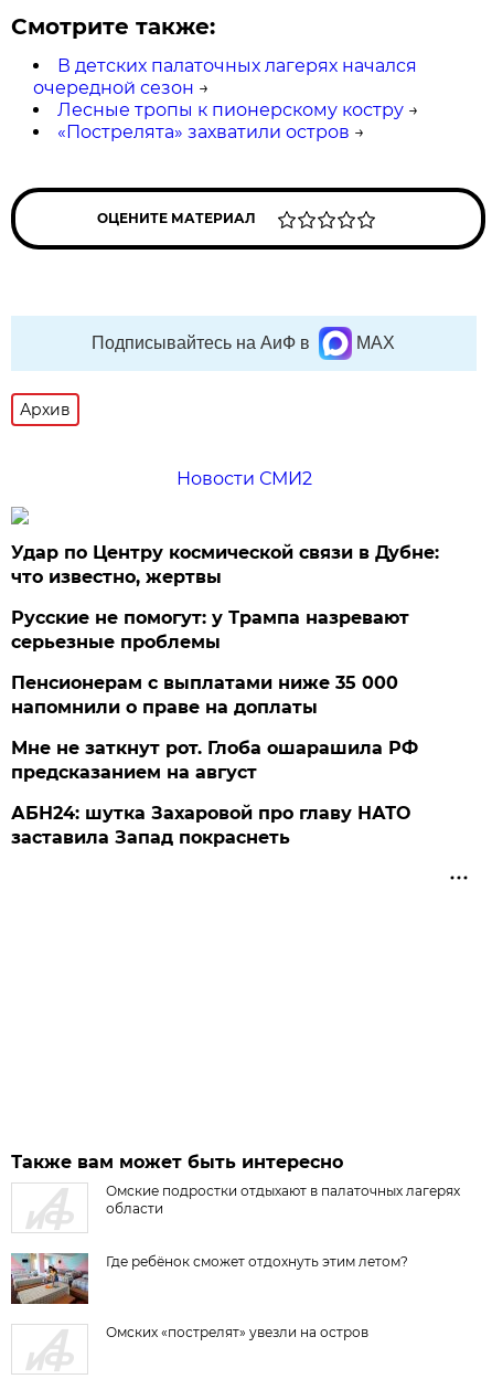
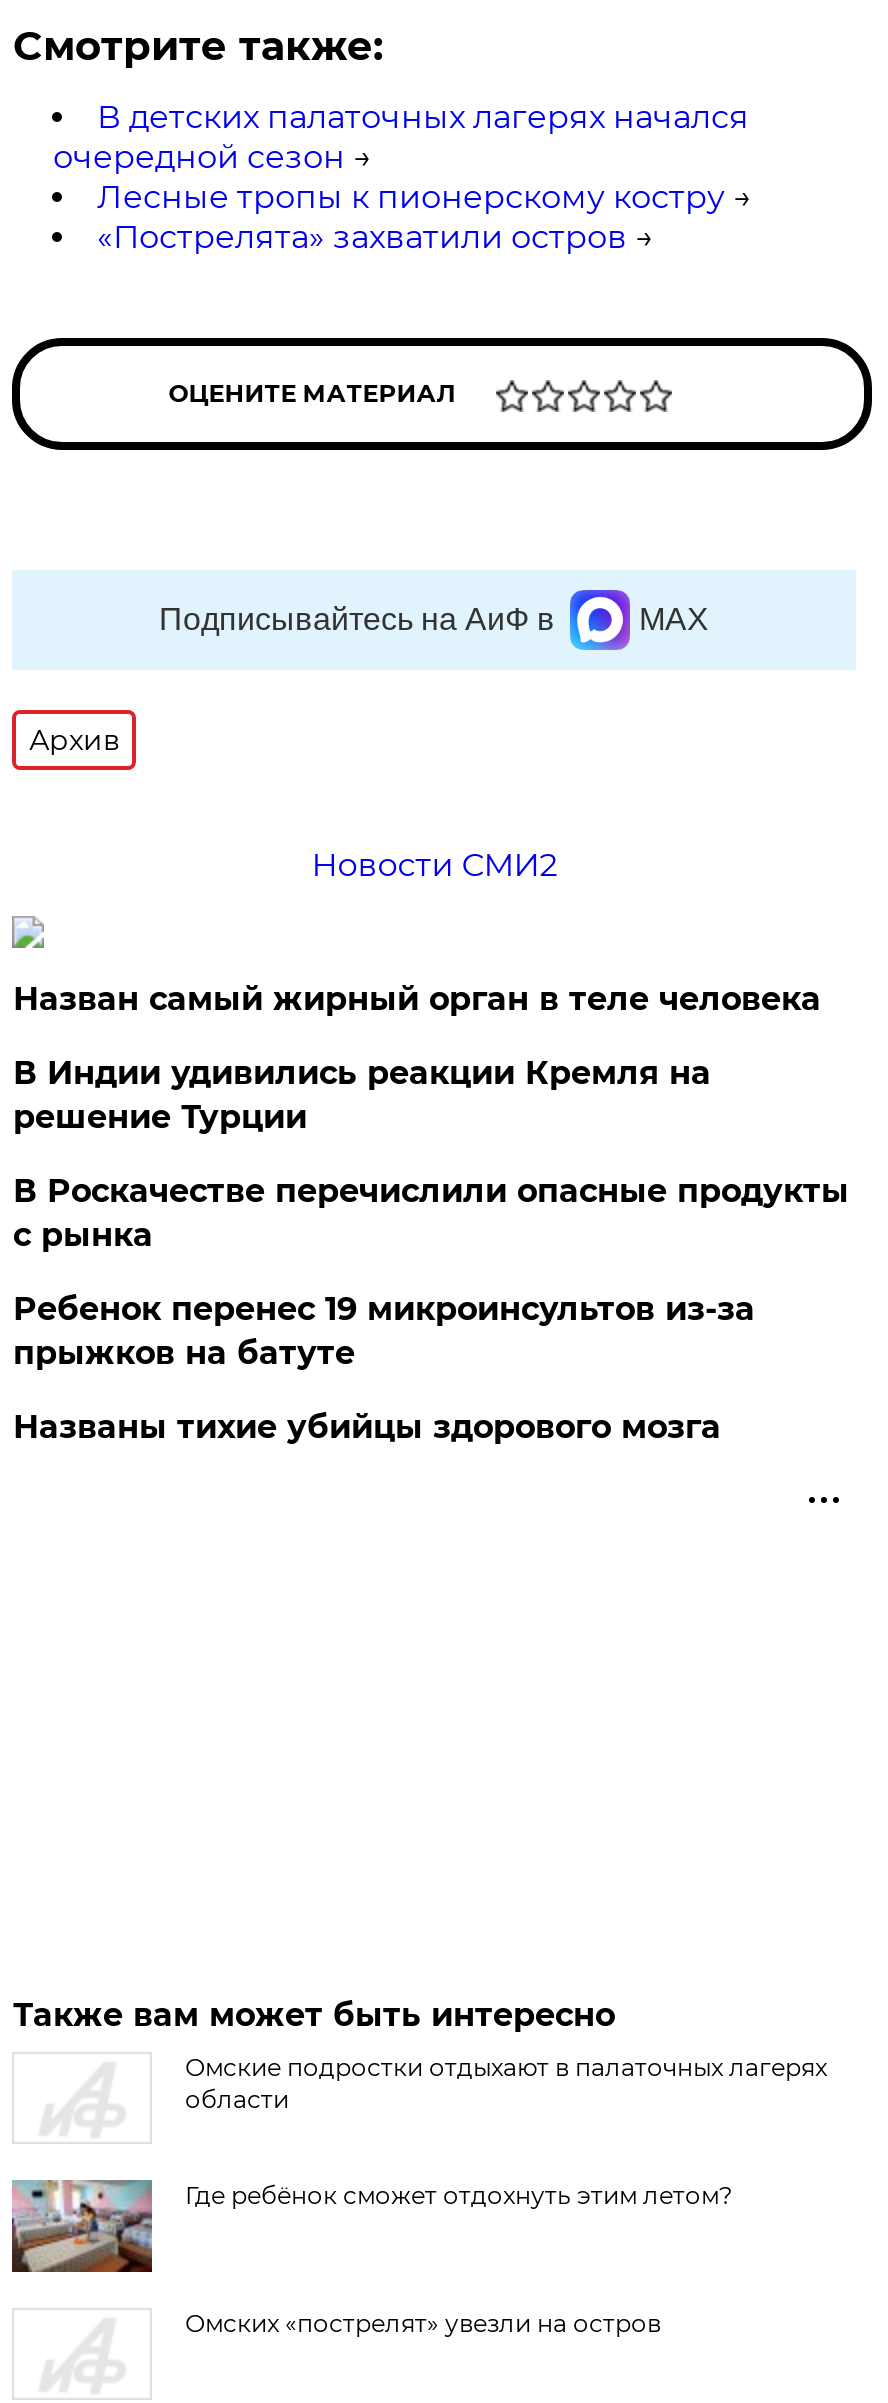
- Удар по Центру космической связи в Дубне:
- что известно, жертвы
+ Назван самый жирный орган в теле человека

- Русские не помогут: у Трампа назревают
- серьезные проблемы
+ В Индии удивились реакции Кремля на
+ решение Турции

- Пенсионерам с выплатами ниже 35 000
- напомнили о праве на доплаты
+ В Роскачестве перечислили опасные продукты
+ с рынка

- Мне не заткнут рот. Глоба ошарашила РФ
- предсказанием на август
+ Ребенок перенес 19 микроинсультов из-за
+ прыжков на батуте

- АБН24: шутка Захаровой про главу НАТО
- заставила Запад покраснеть
+ Названы тихие убийцы здорового мозга
